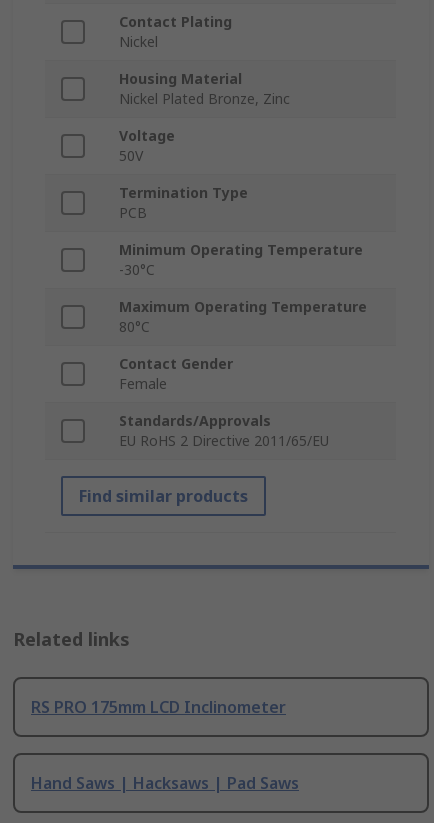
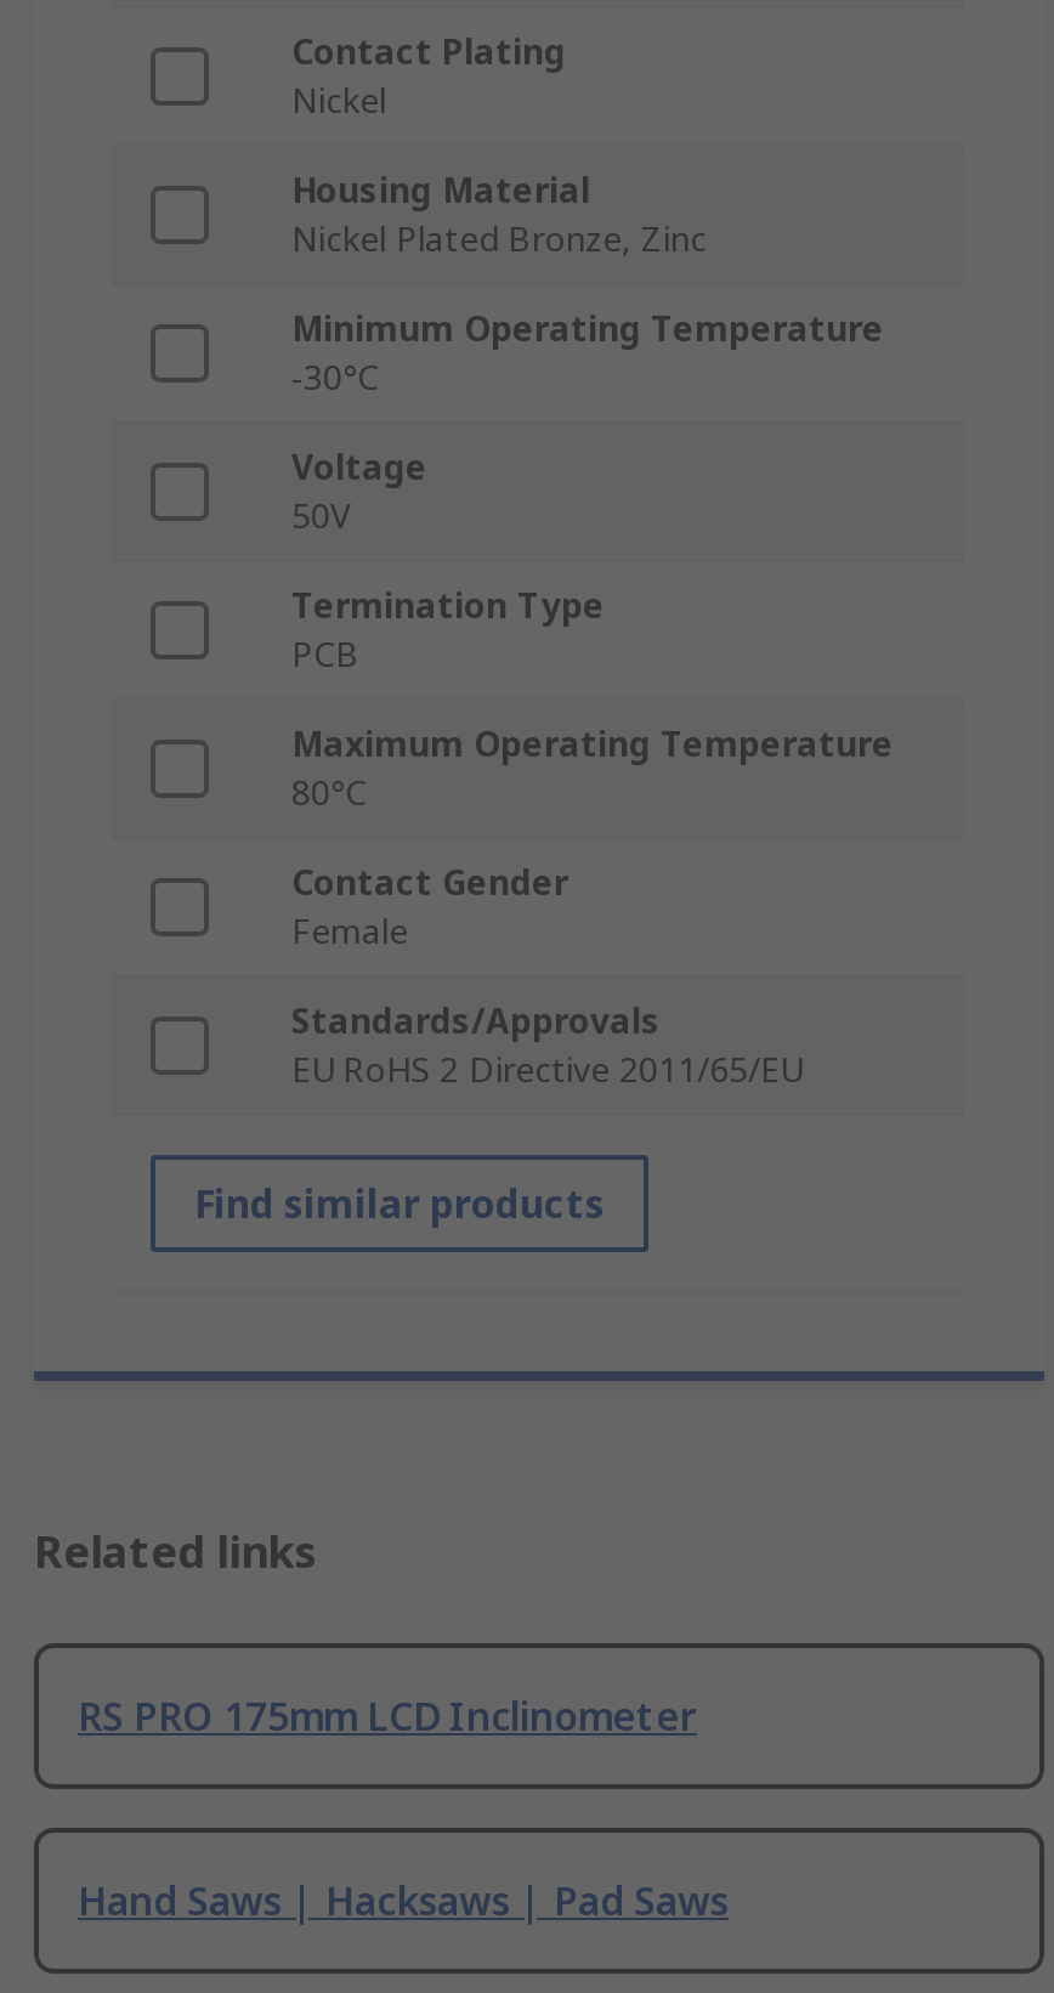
moved down: Voltage | 50V | Termination Type | PCB

moved up: Minimum Operating Temperature | -30°C
